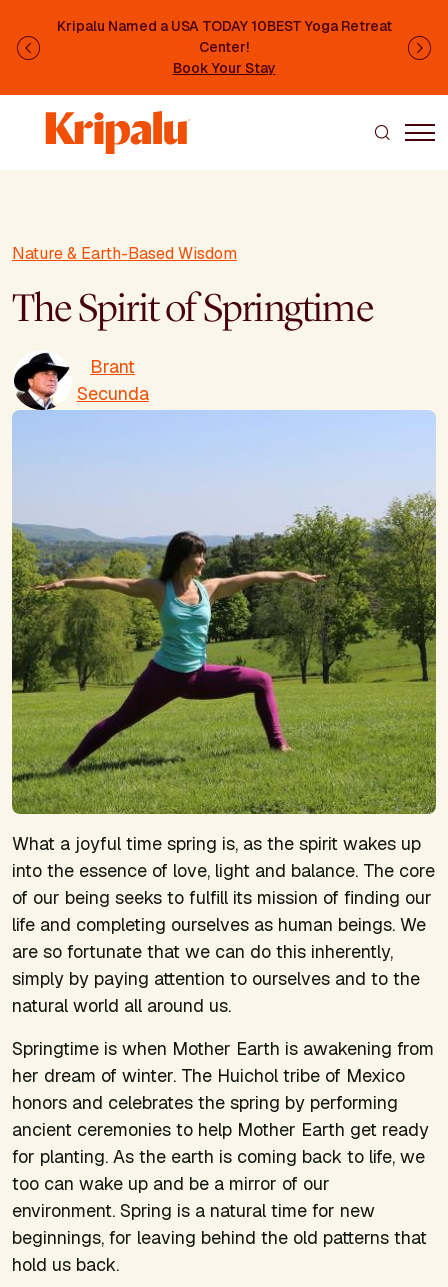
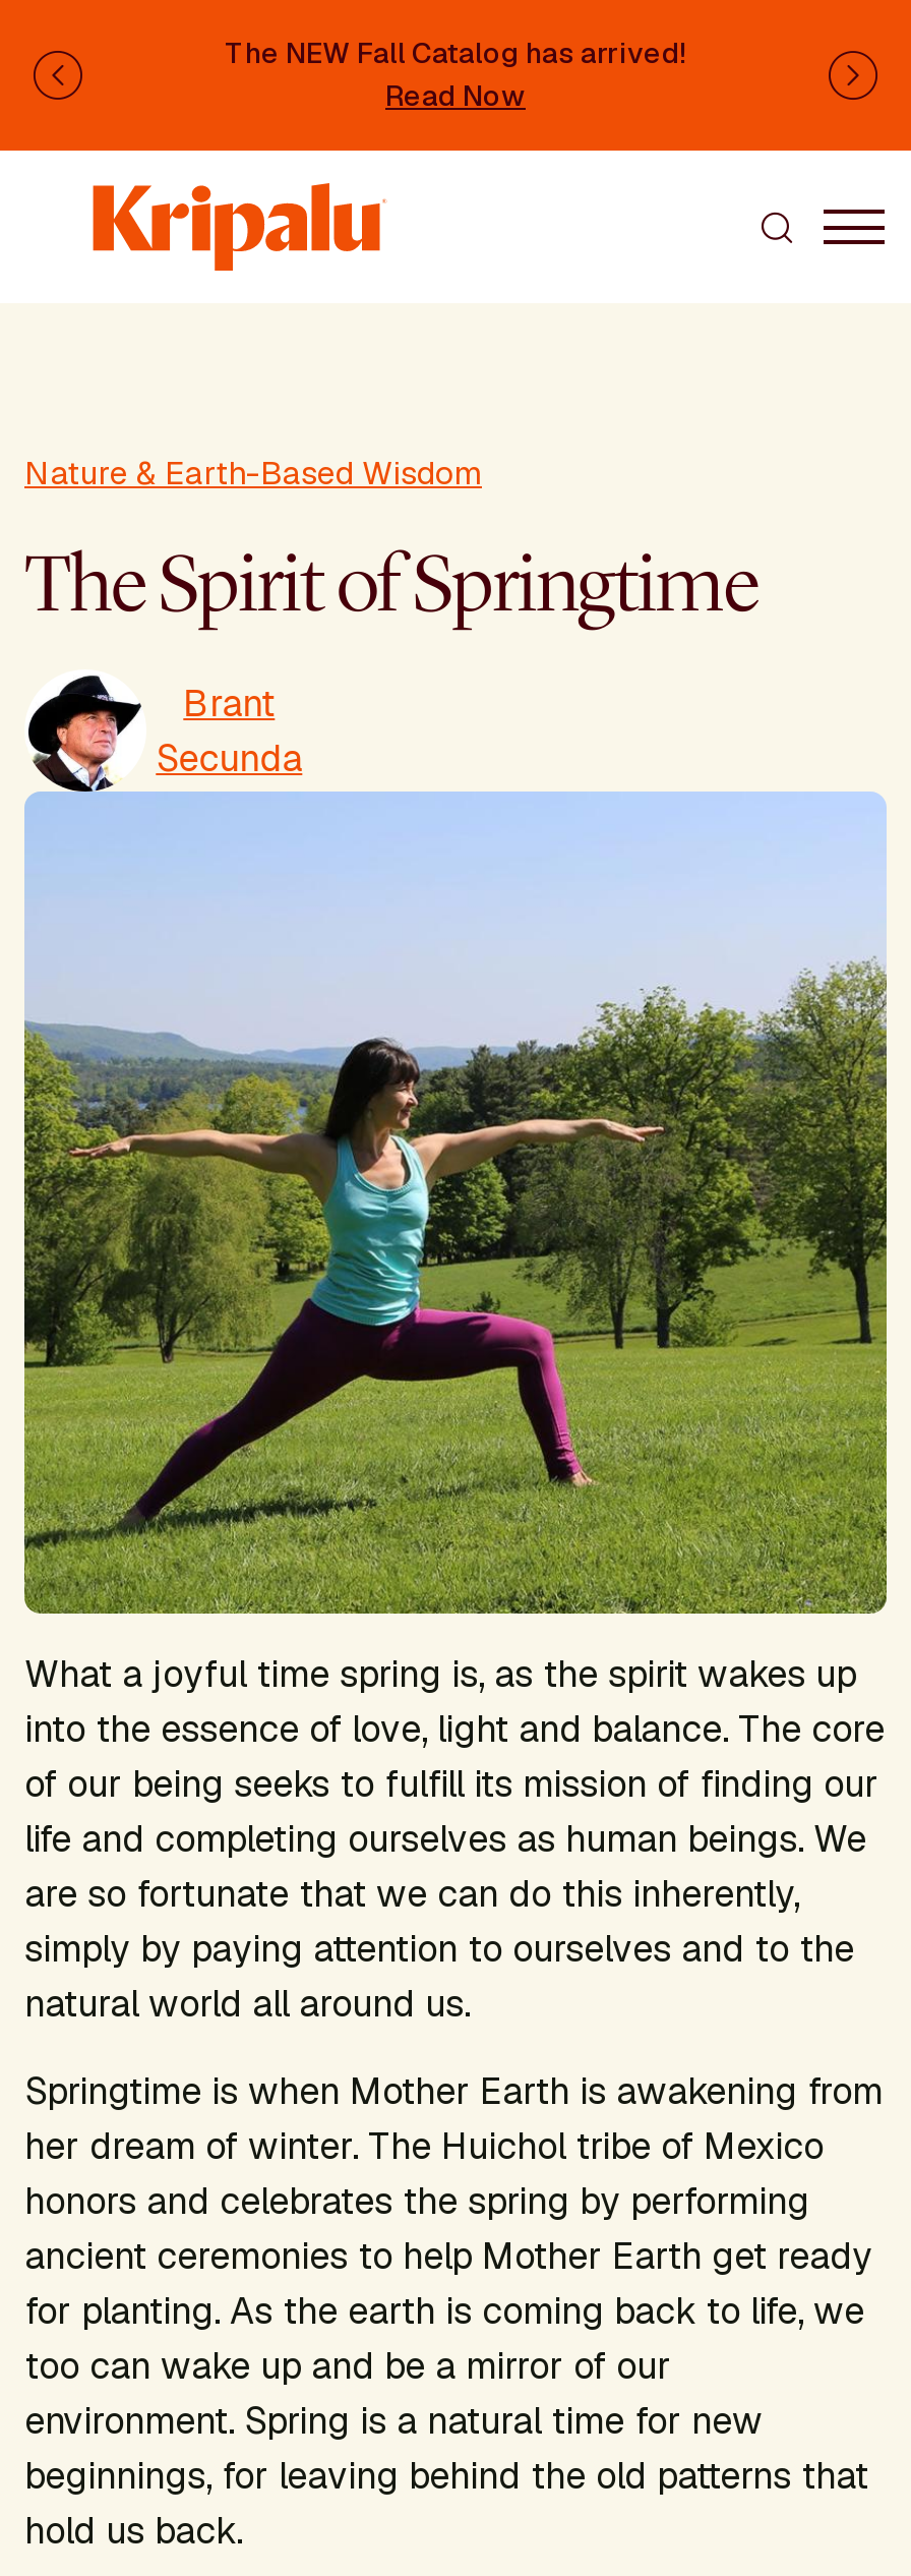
- Kripalu Named a USA TODAY 10BEST Yoga Retreat
- Center!
- Book Your Stay
+ The NEW Fall Catalog has arrived!
+ Read Now
